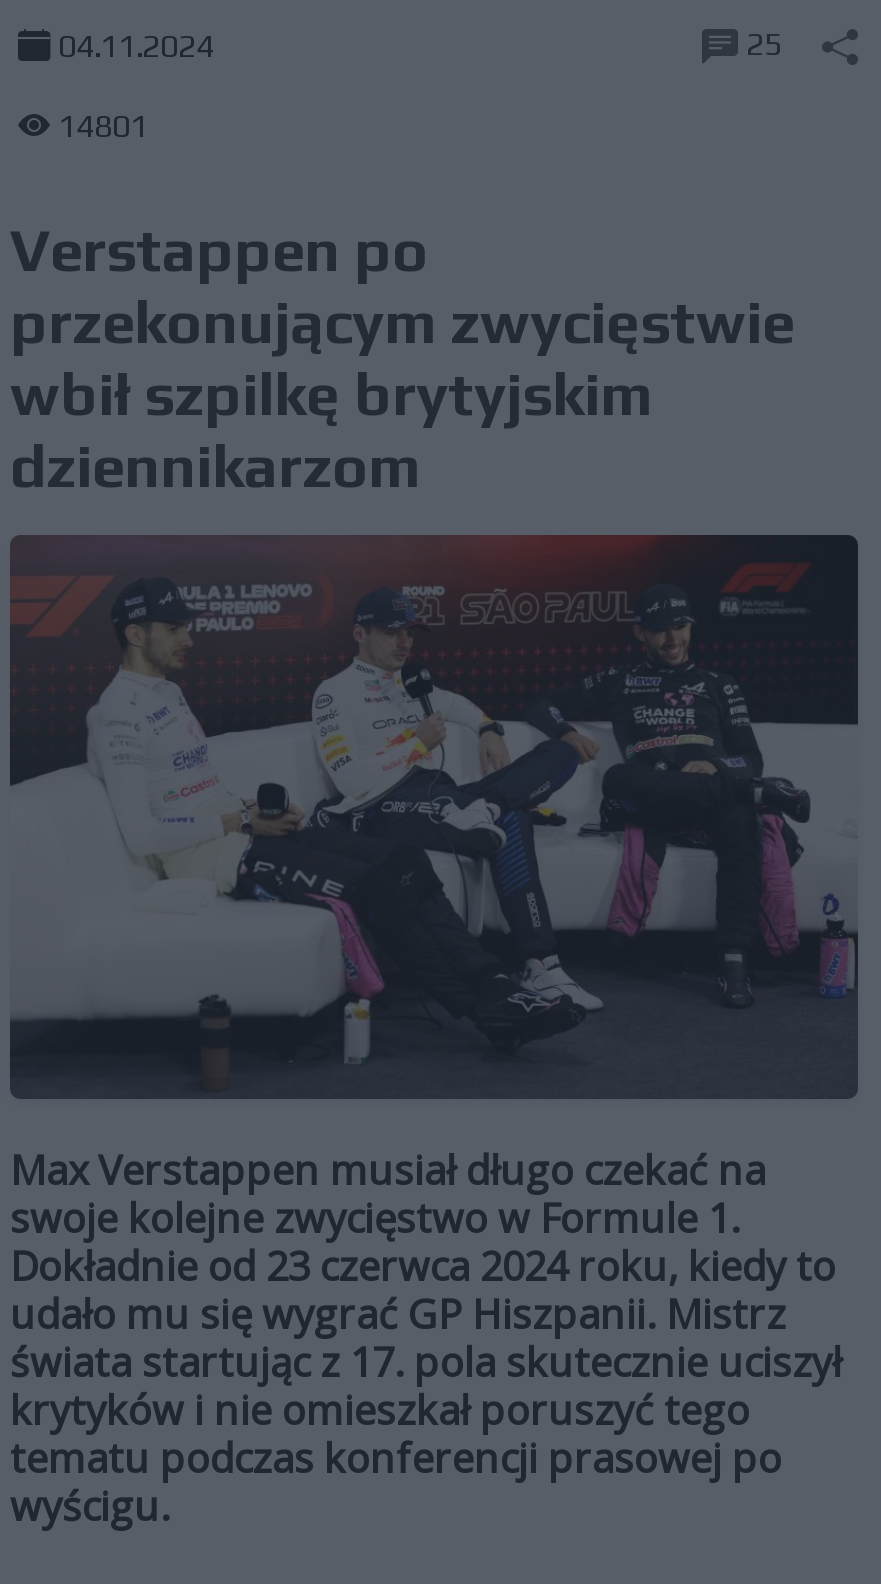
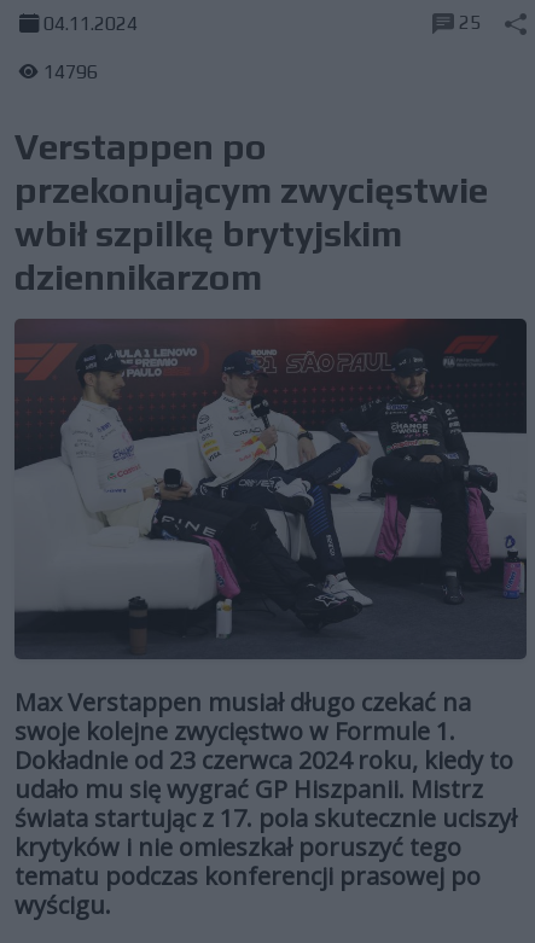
- 14801
+ 14796
